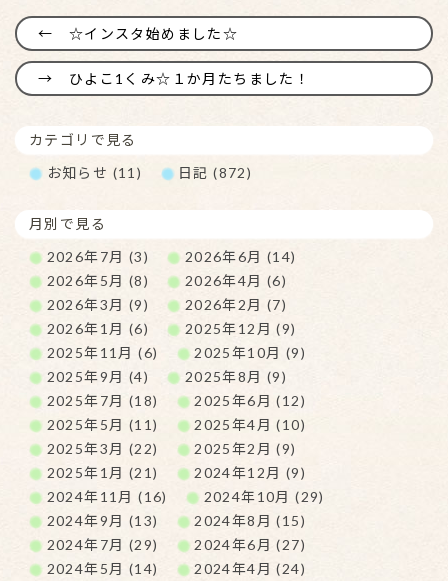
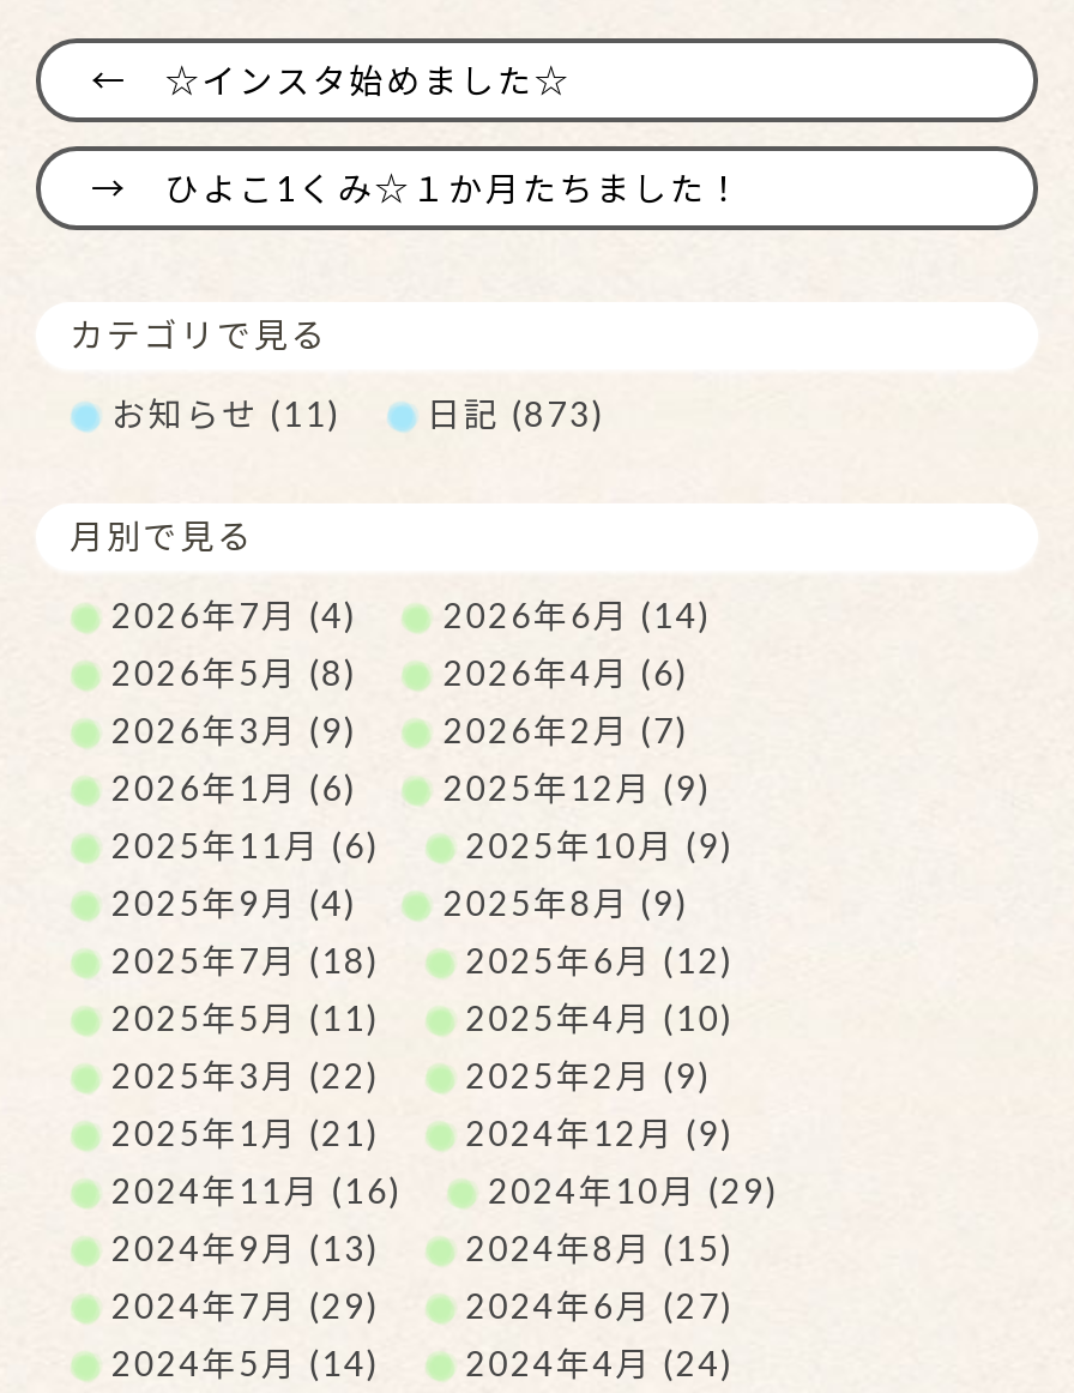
- 日記 (872)
+ 日記 (873)

- 2026年7月 (3)
+ 2026年7月 (4)
